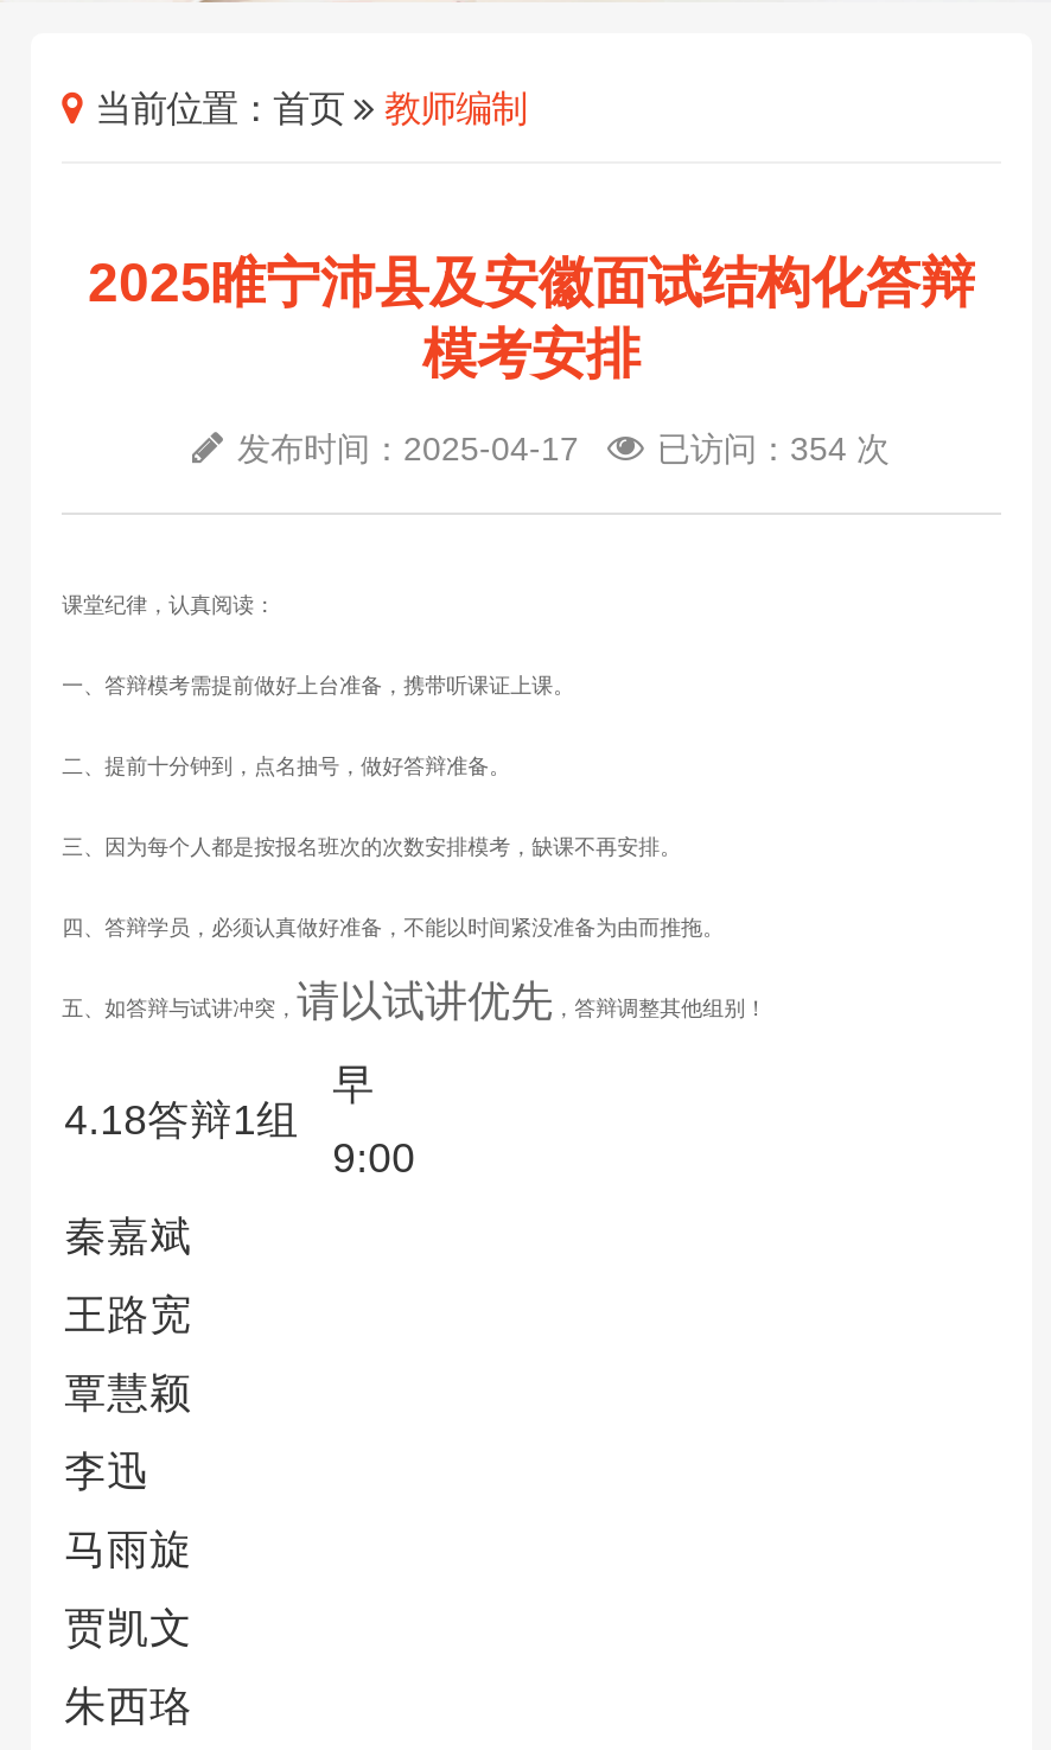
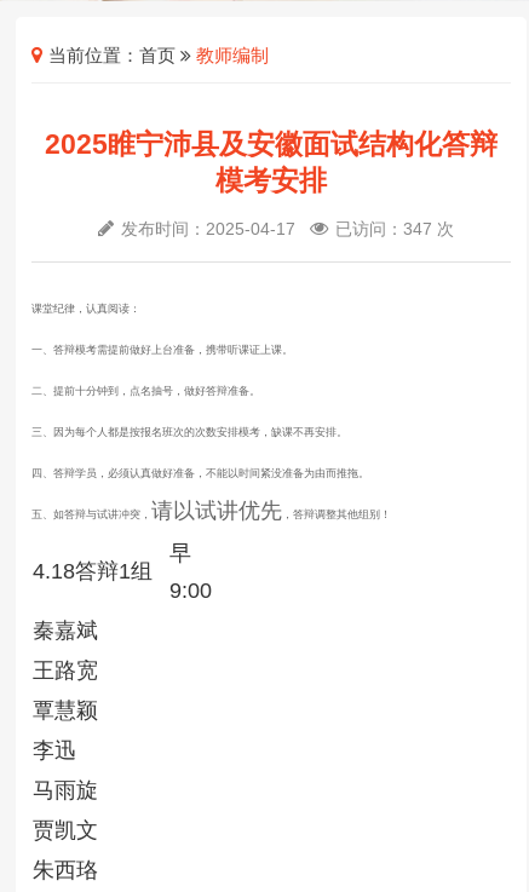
- 发布时间：2025-04-17 已访问：354 次
+ 发布时间：2025-04-17 已访问：347 次
